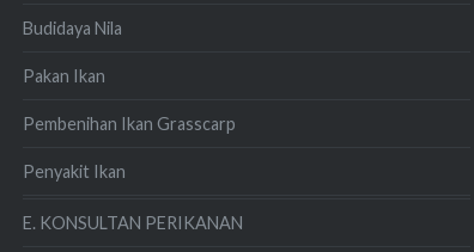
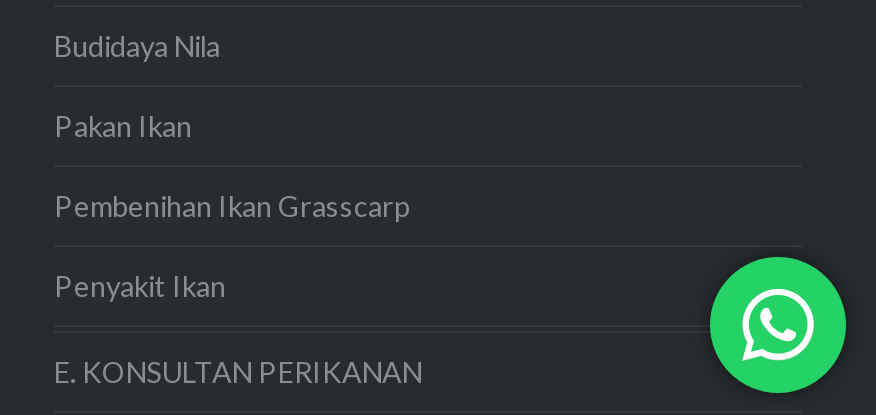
+ [image]
